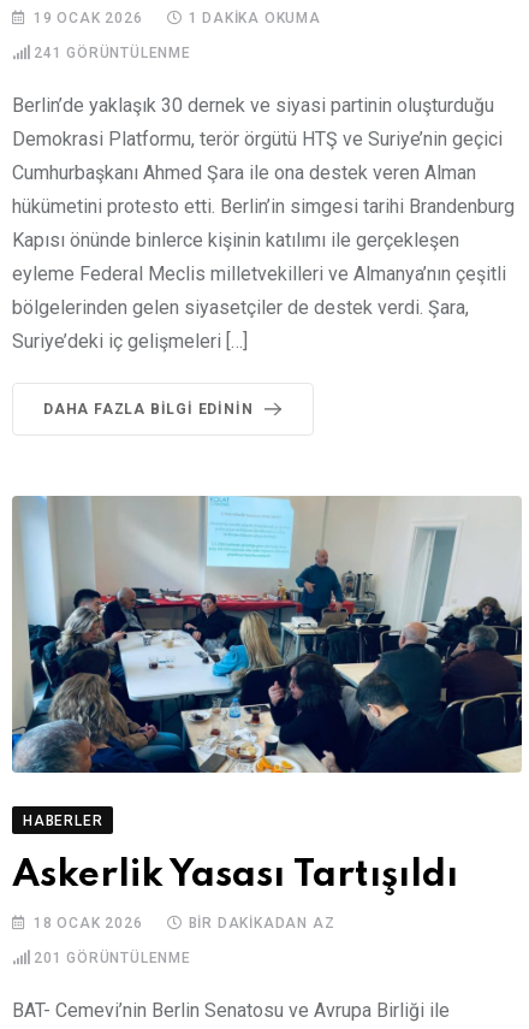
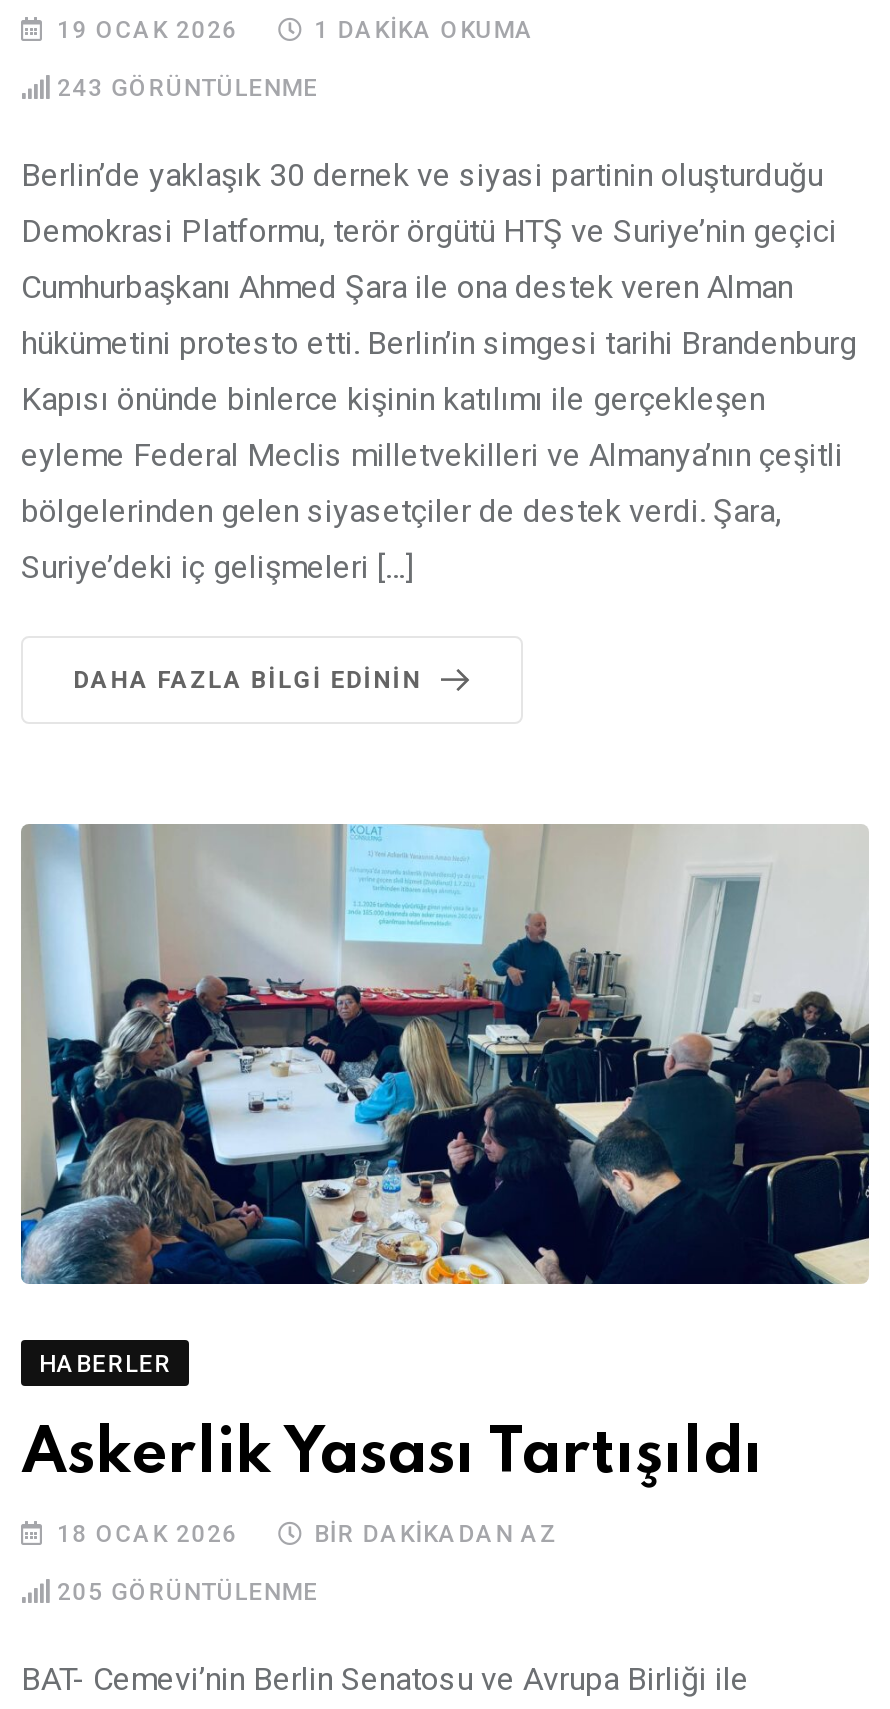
- 241 GÖRÜNTÜLENME
+ 243 GÖRÜNTÜLENME

- 201 GÖRÜNTÜLENME
+ 205 GÖRÜNTÜLENME
